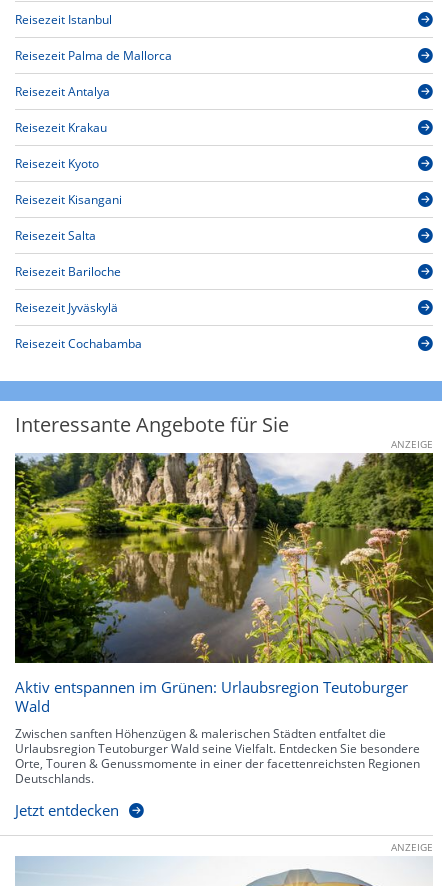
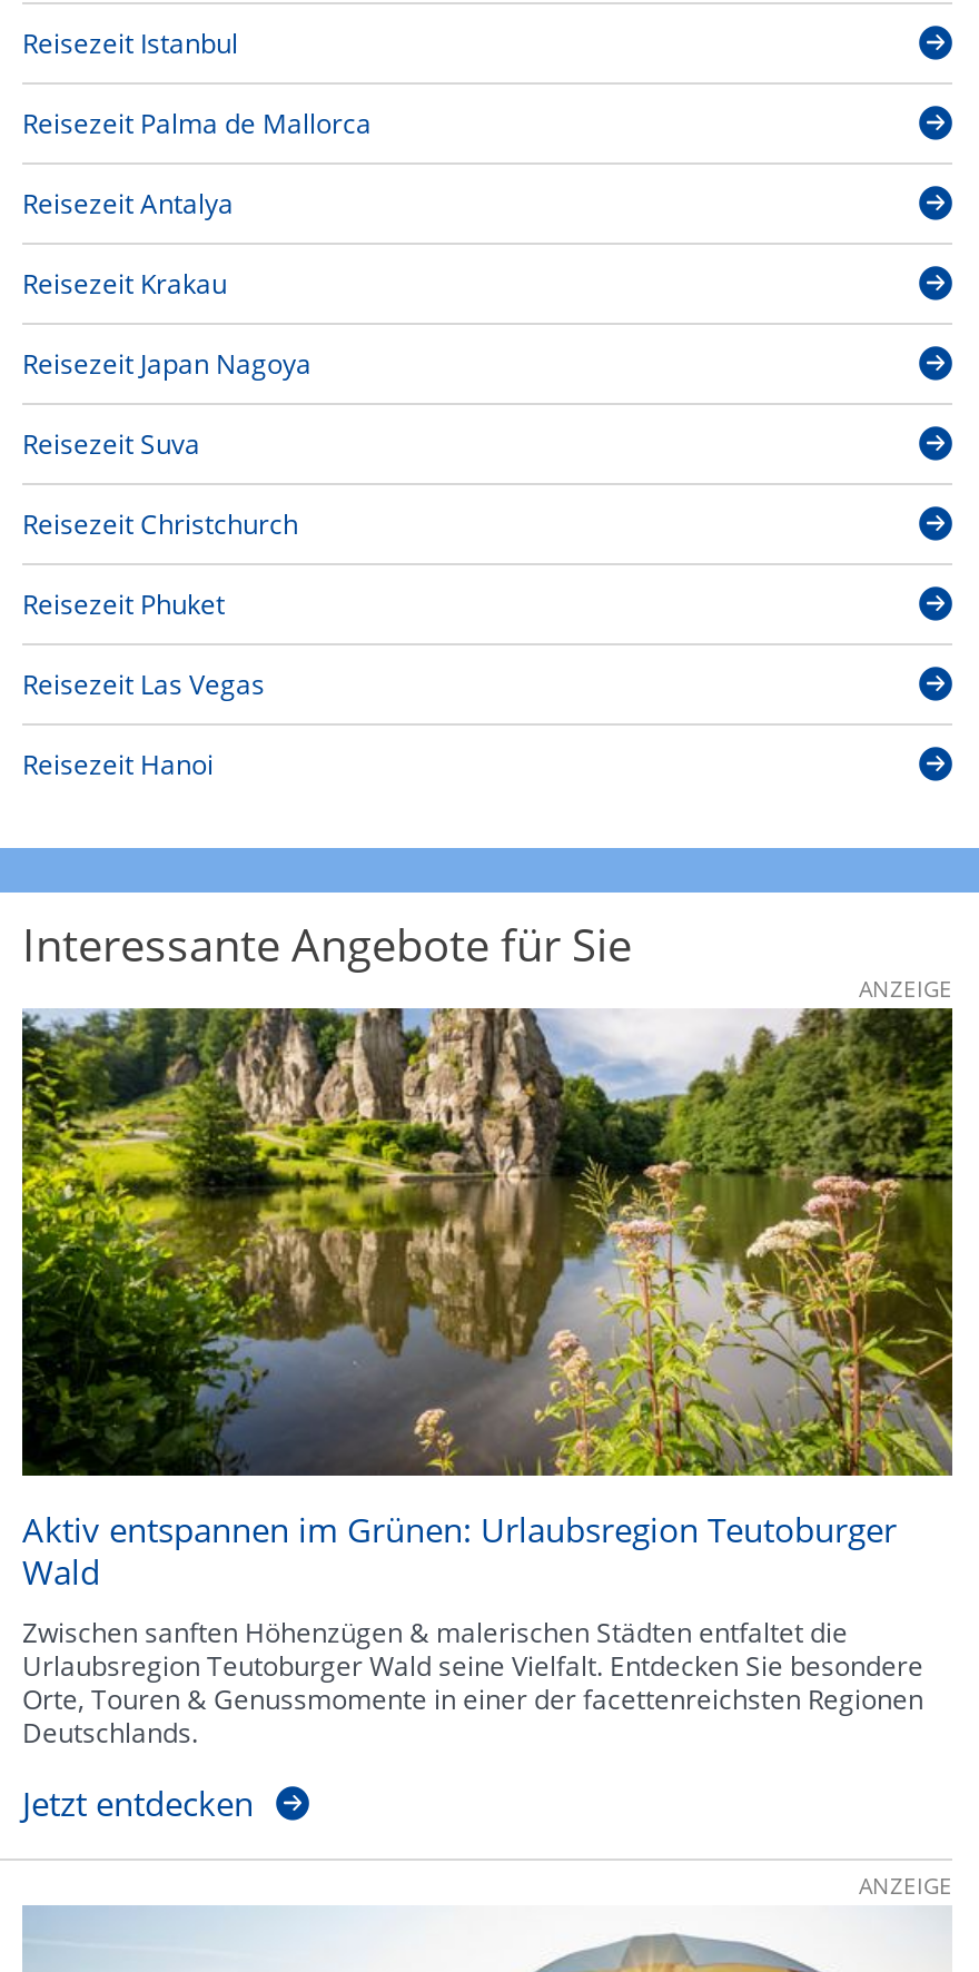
- Reisezeit Kyoto
+ Reisezeit Japan Nagoya

- Reisezeit Kisangani
+ Reisezeit Suva

- Reisezeit Salta
+ Reisezeit Christchurch

- Reisezeit Bariloche
+ Reisezeit Phuket

- Reisezeit Jyväskylä
+ Reisezeit Las Vegas

- Reisezeit Cochabamba
+ Reisezeit Hanoi
